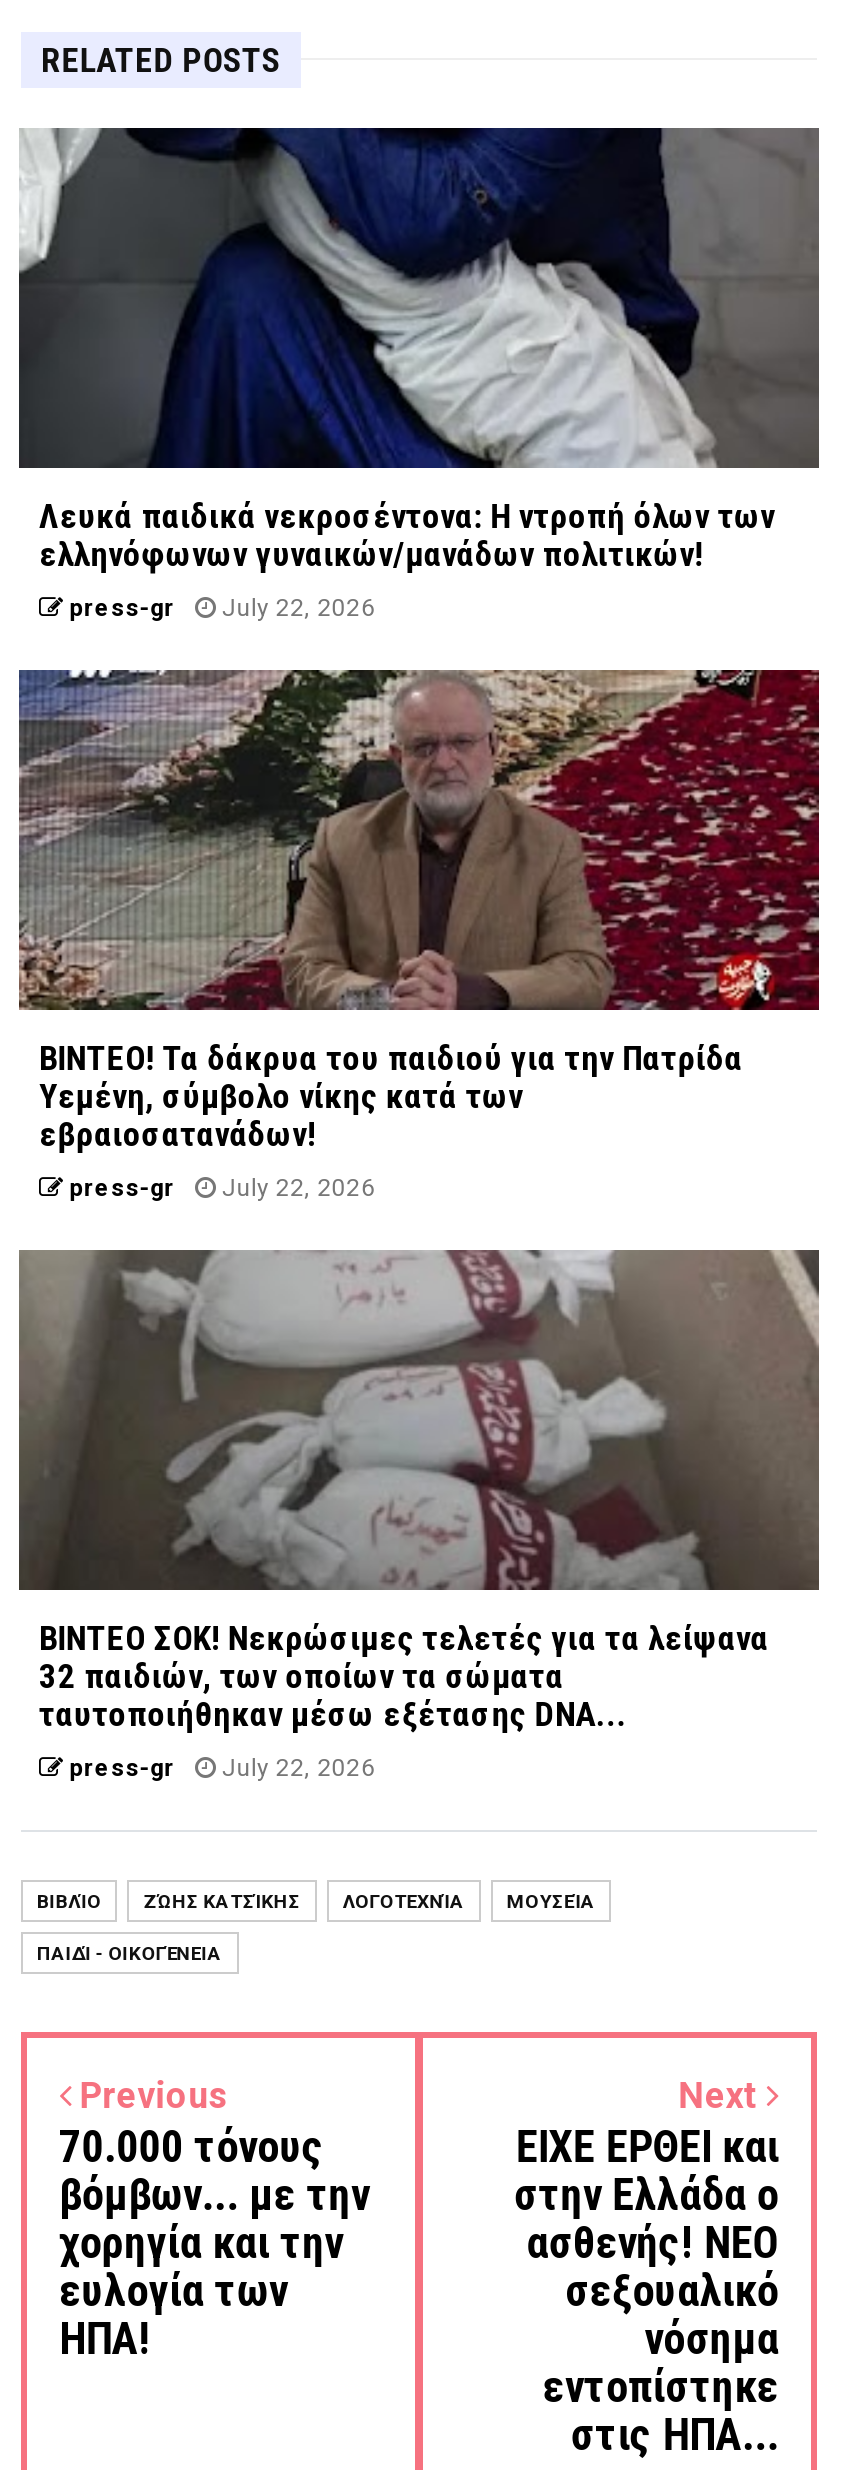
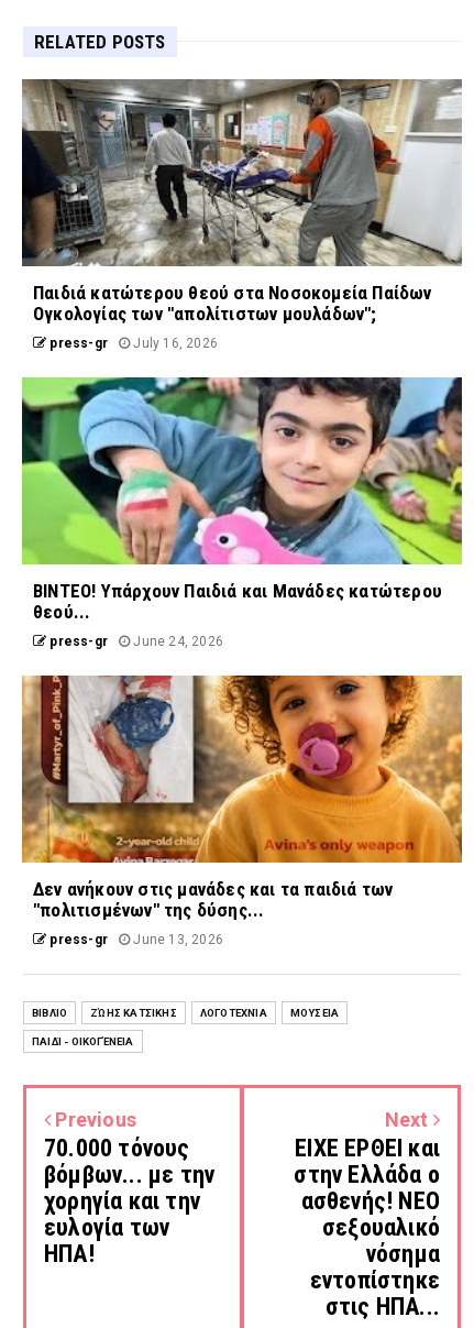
- [image]
- Λευκά παιδικά νεκροσέντονα: Η ντροπή όλων των
- ελληνόφωνων γυναικών/μανάδων πολιτικών!
+ [image]
+ Παιδιά κατώτερου θεού στα Νοσοκομεία Παίδων
+ Ογκολογίας των "απολίτιστων μουλάδων";

- press-gr July 22, 2026
+ press-gr July 16, 2026

- [image]
- ΒΙΝΤΕΟ! Τα δάκρυα του παιδιού για την Πατρίδα
- Υεμένη, σύμβολο νίκης κατά των
- εβραιοσατανάδων!
+ [image]
+ ΒΙΝΤΕΟ! Υπάρχουν Παιδιά και Μανάδες κατώτερου
+ θεού...

- press-gr July 22, 2026
+ press-gr June 24, 2026

- [image]
- ΒΙΝΤΕΟ ΣΟΚ! Νεκρώσιμες τελετές για τα λείψανα
- 32 παιδιών, των οποίων τα σώματα
- ταυτοποιήθηκαν μέσω εξέτασης DNA...
+ [image]
+ Δεν ανήκουν στις μανάδες και τα παιδιά των
+ "πολιτισμένων" της δύσης...

- press-gr July 22, 2026
+ press-gr June 13, 2026
